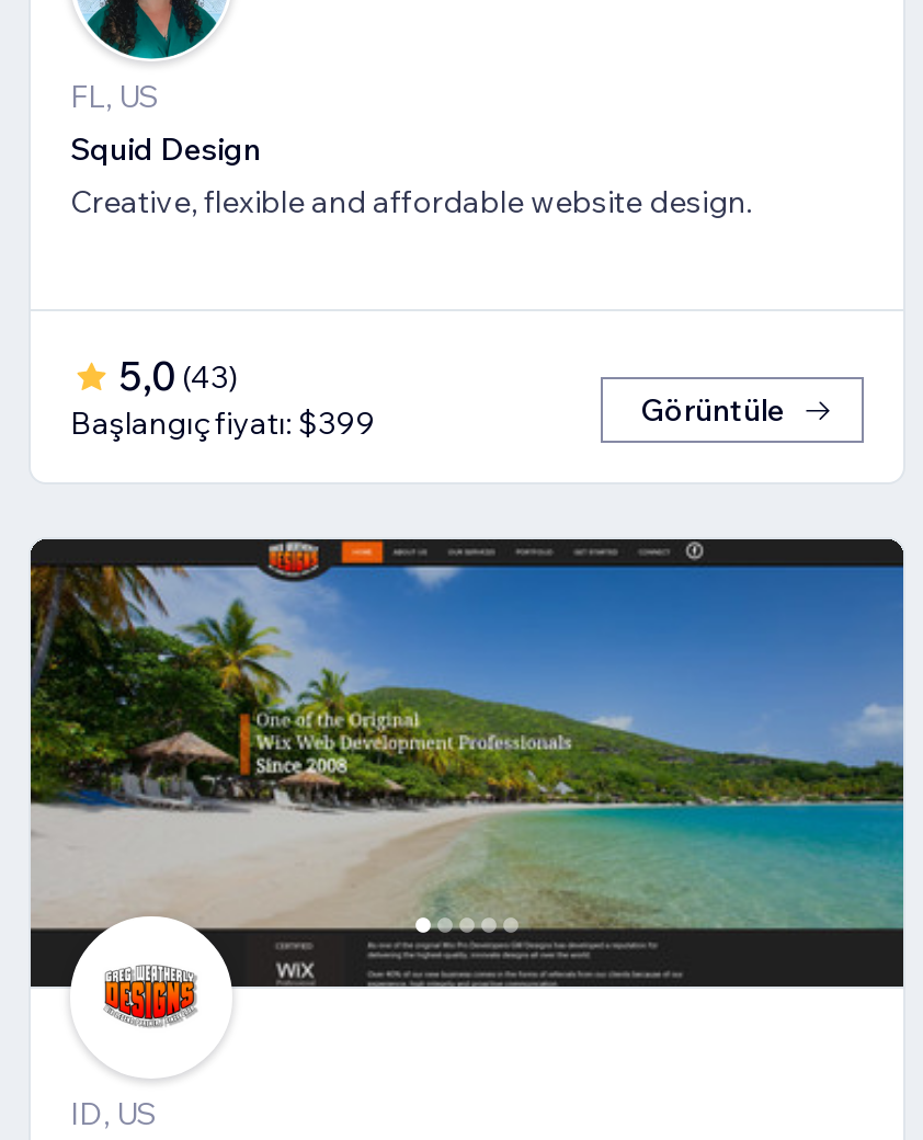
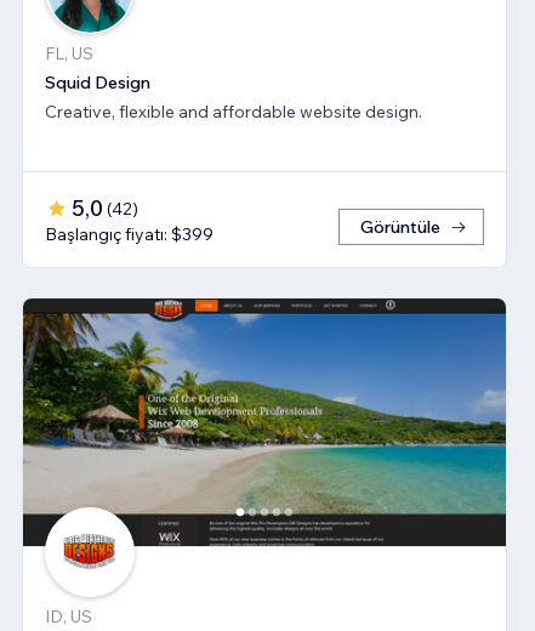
- 5,0 (43)
+ 5,0 (42)
